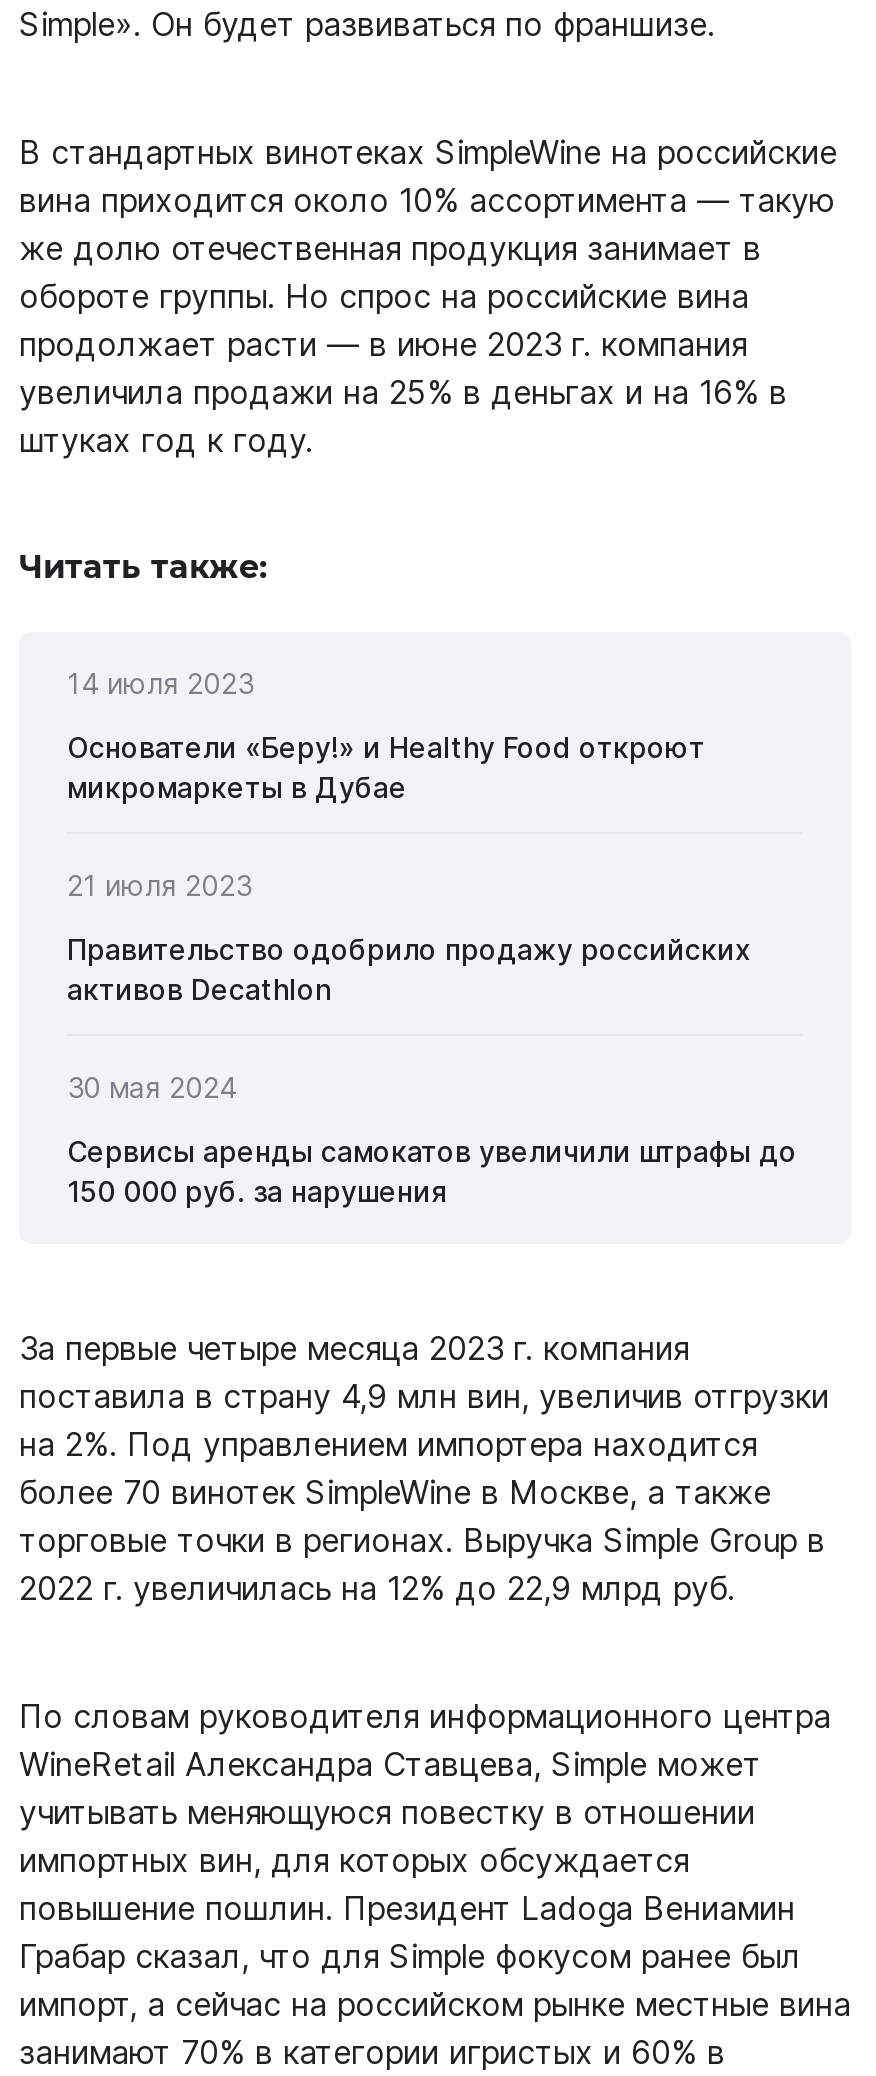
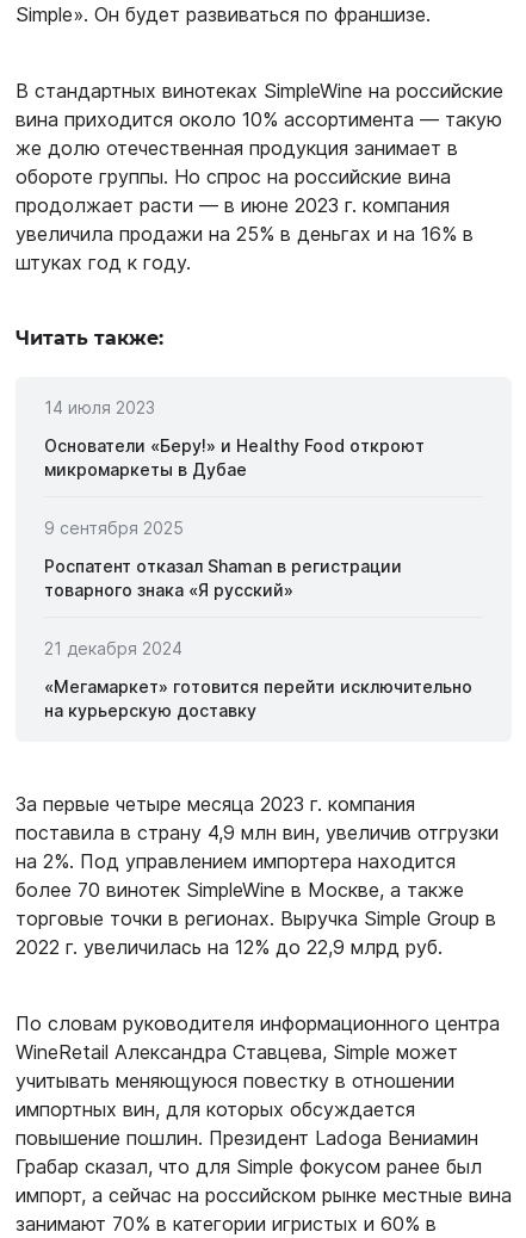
- 21 июля 2023
+ 9 сентября 2025

- Правительство одобрило продажу российских
- активов Decathlon
+ Роспатент отказал Shaman в регистрации
+ товарного знака «Я русский»

- 30 мая 2024
+ 21 декабря 2024

- Сервисы аренды самокатов увеличили штрафы до
- 150 000 руб. за нарушения
+ «Мегамаркет» готовится перейти исключительно
+ на курьерскую доставку
